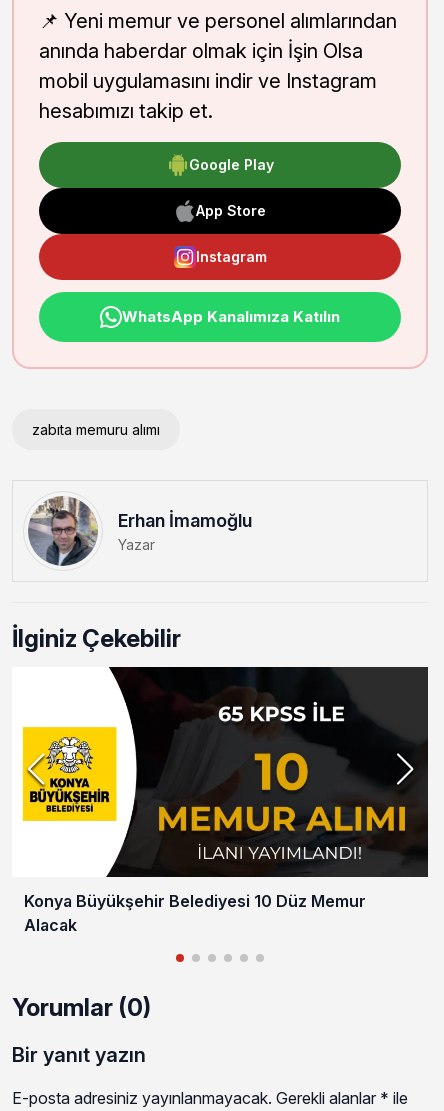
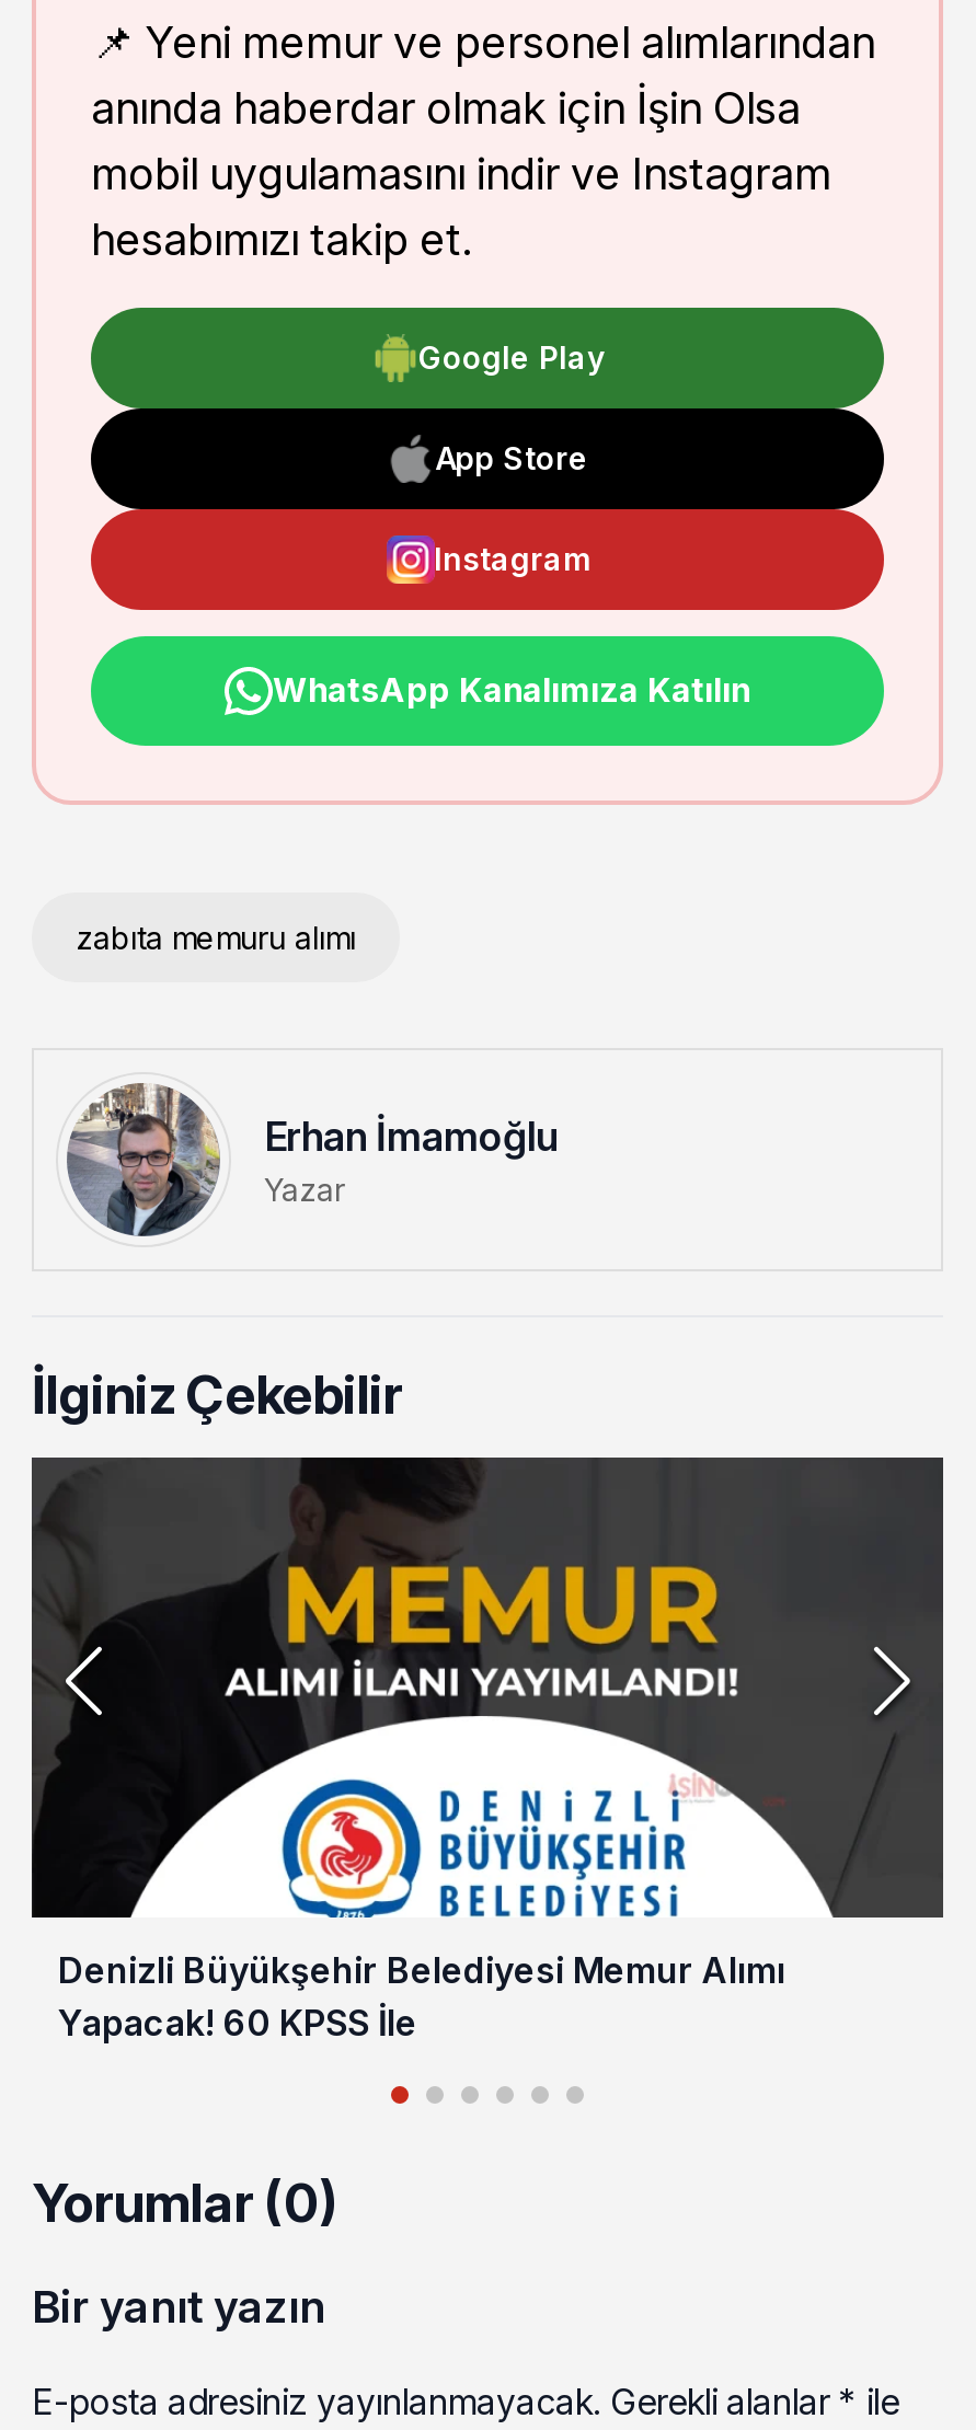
- [image]
- Konya Büyükşehir Belediyesi 10 Düz Memur
- Alacak
+ [image]
+ Denizli Büyükşehir Belediyesi Memur Alımı
+ Yapacak! 60 KPSS İle
